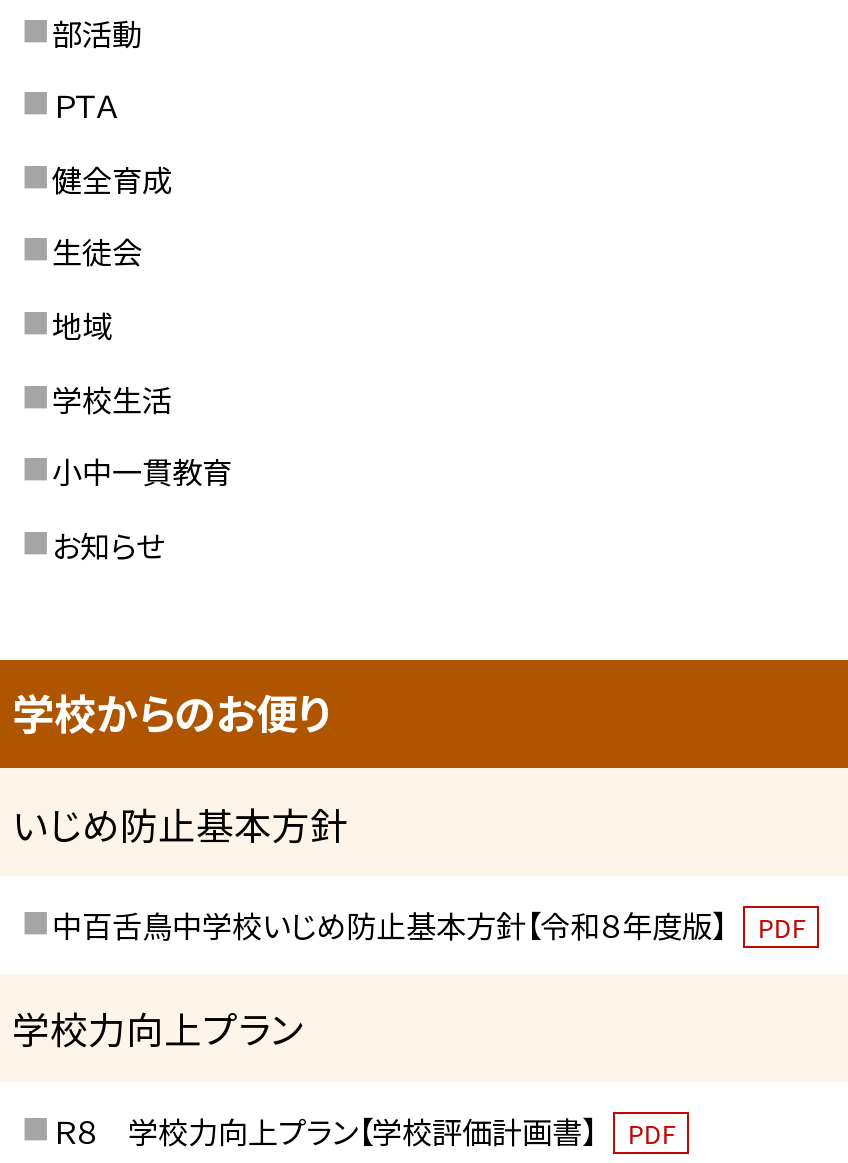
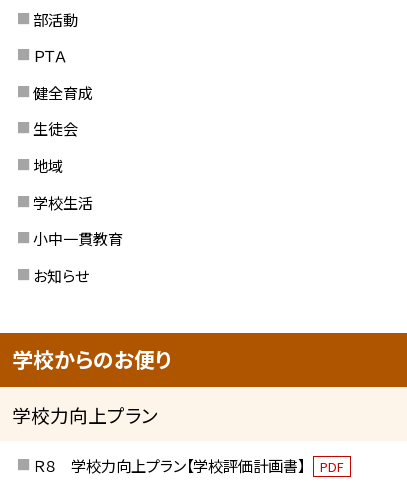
- いじめ防止基本方針
- 中百舌鳥中学校いじめ防止基本方針【令和８年度版】
- PDF
